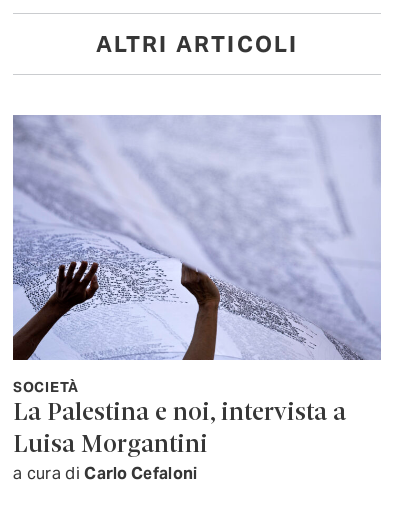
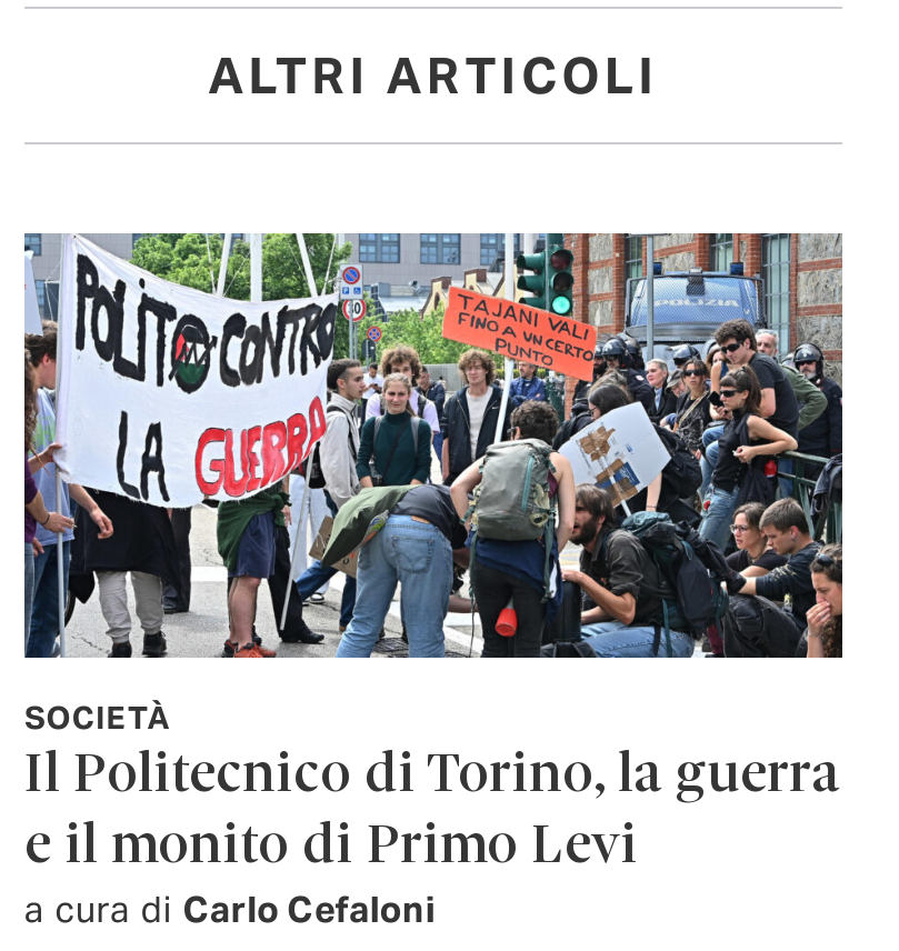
- [image]
+ [image]

- La Palestina e noi, intervista a
- Luisa Morgantini
+ Il Politecnico di Torino, la guerra
+ e il monito di Primo Levi
